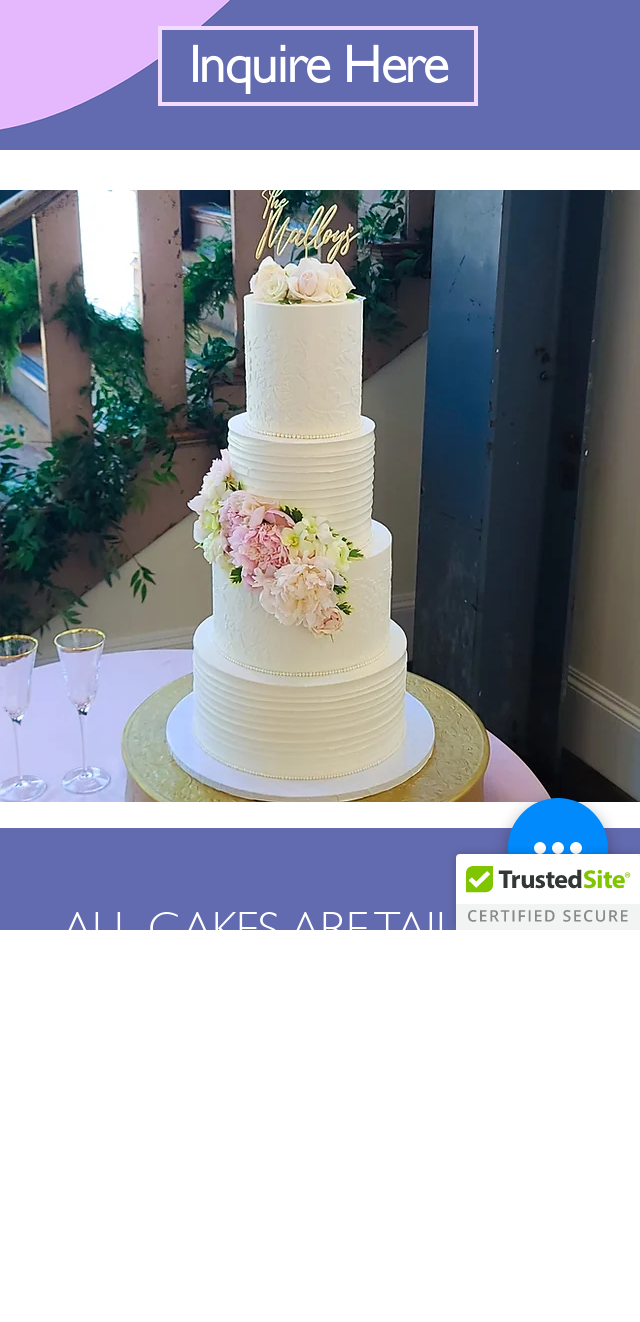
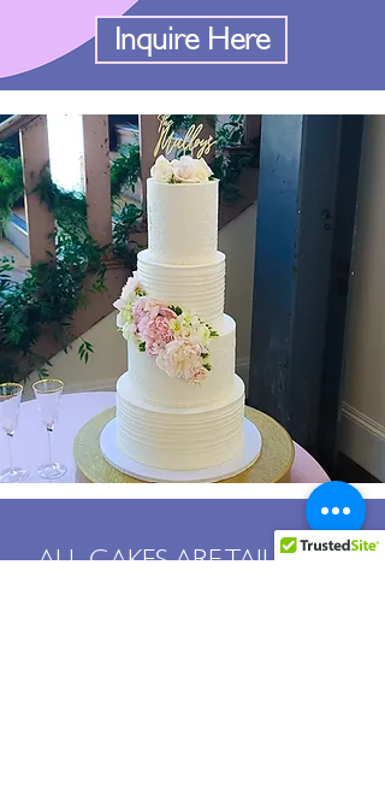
- [image]
+ [image]
